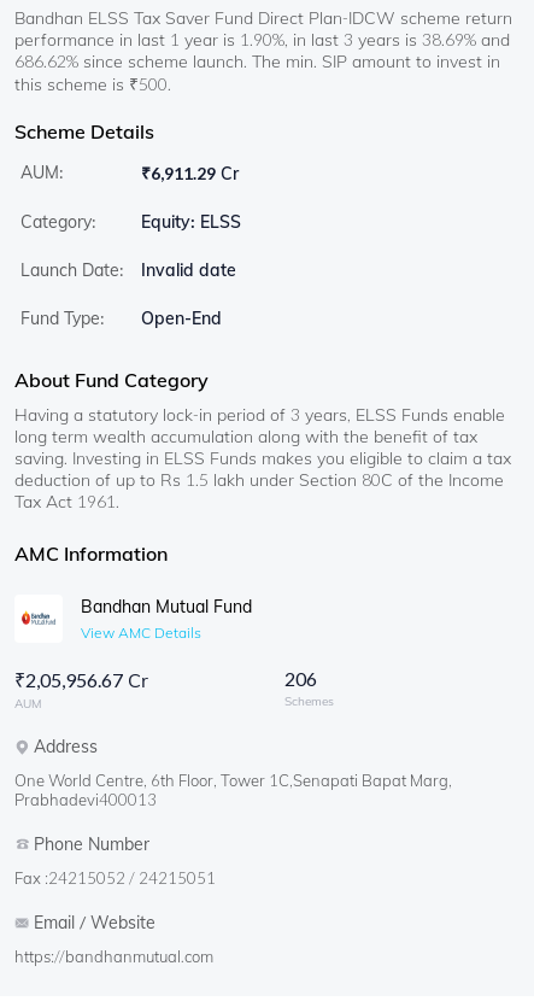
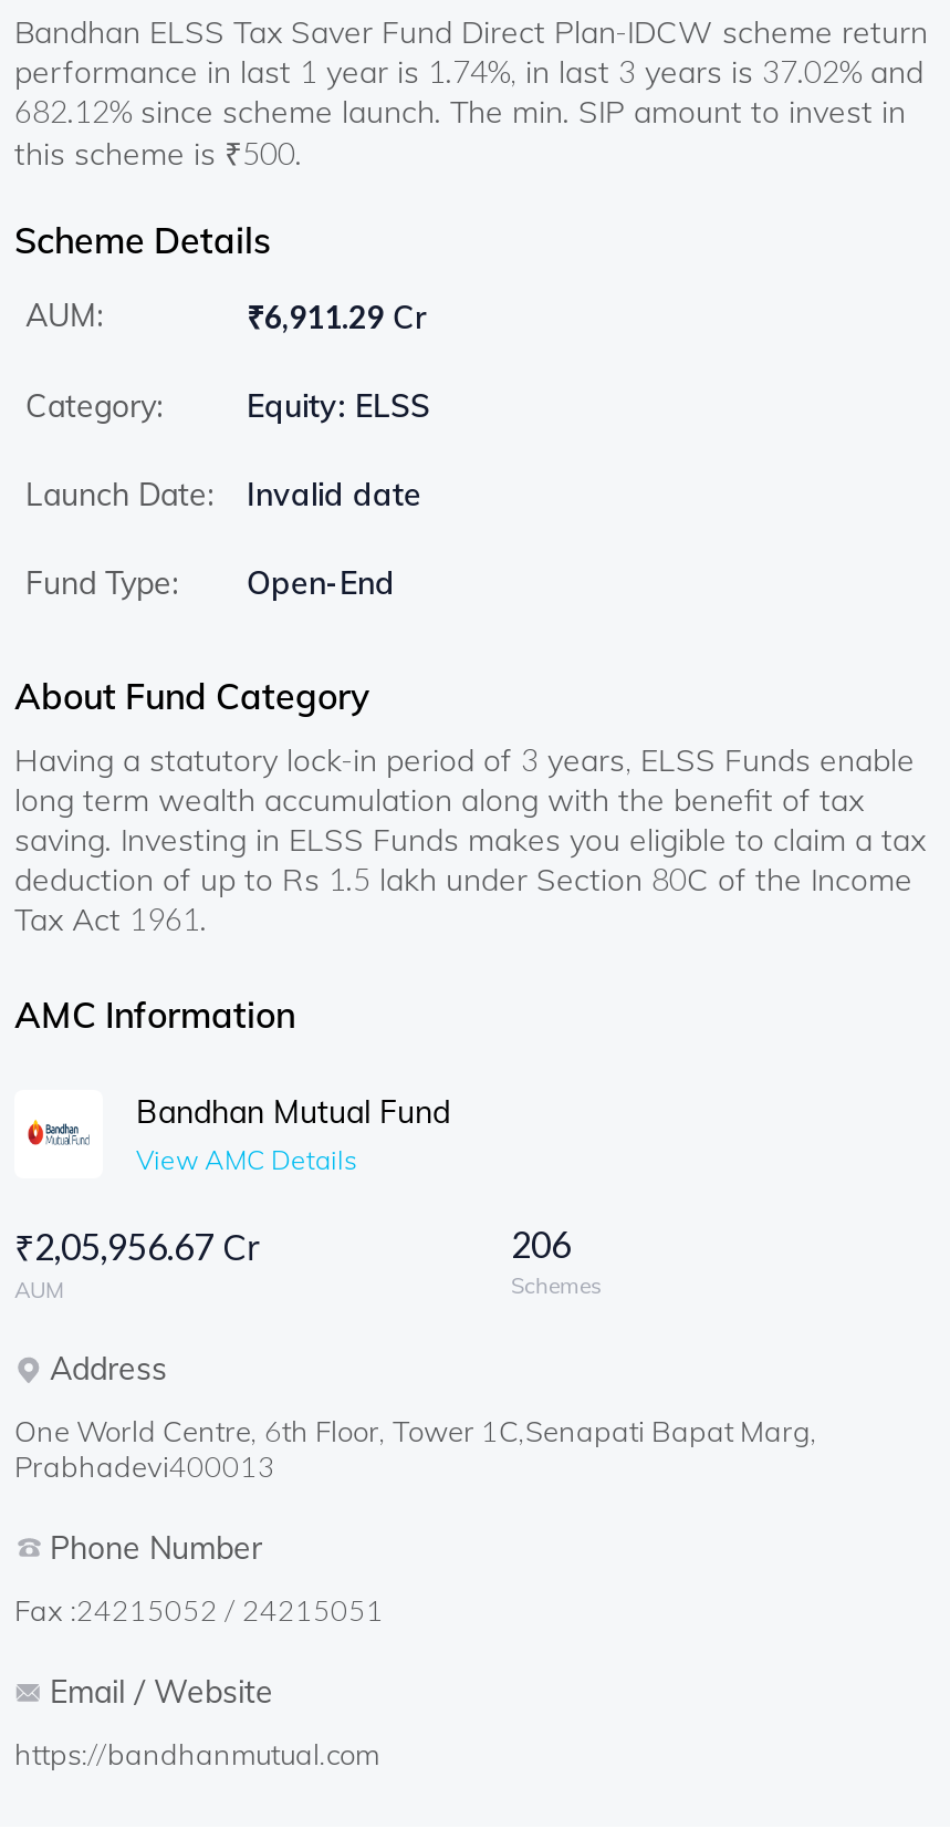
- performance in last 1 year is 1.90%, in last 3 years is 38.69% and
+ performance in last 1 year is 1.74%, in last 3 years is 37.02% and

- 686.62% since scheme launch. The min. SIP amount to invest in
+ 682.12% since scheme launch. The min. SIP amount to invest in
